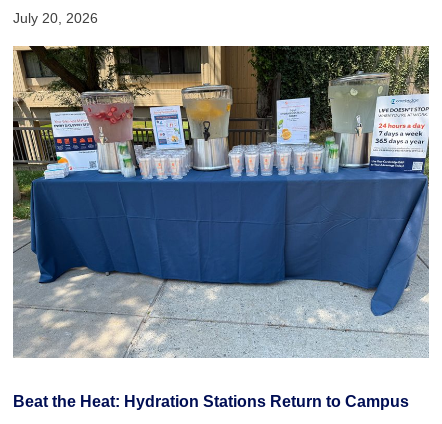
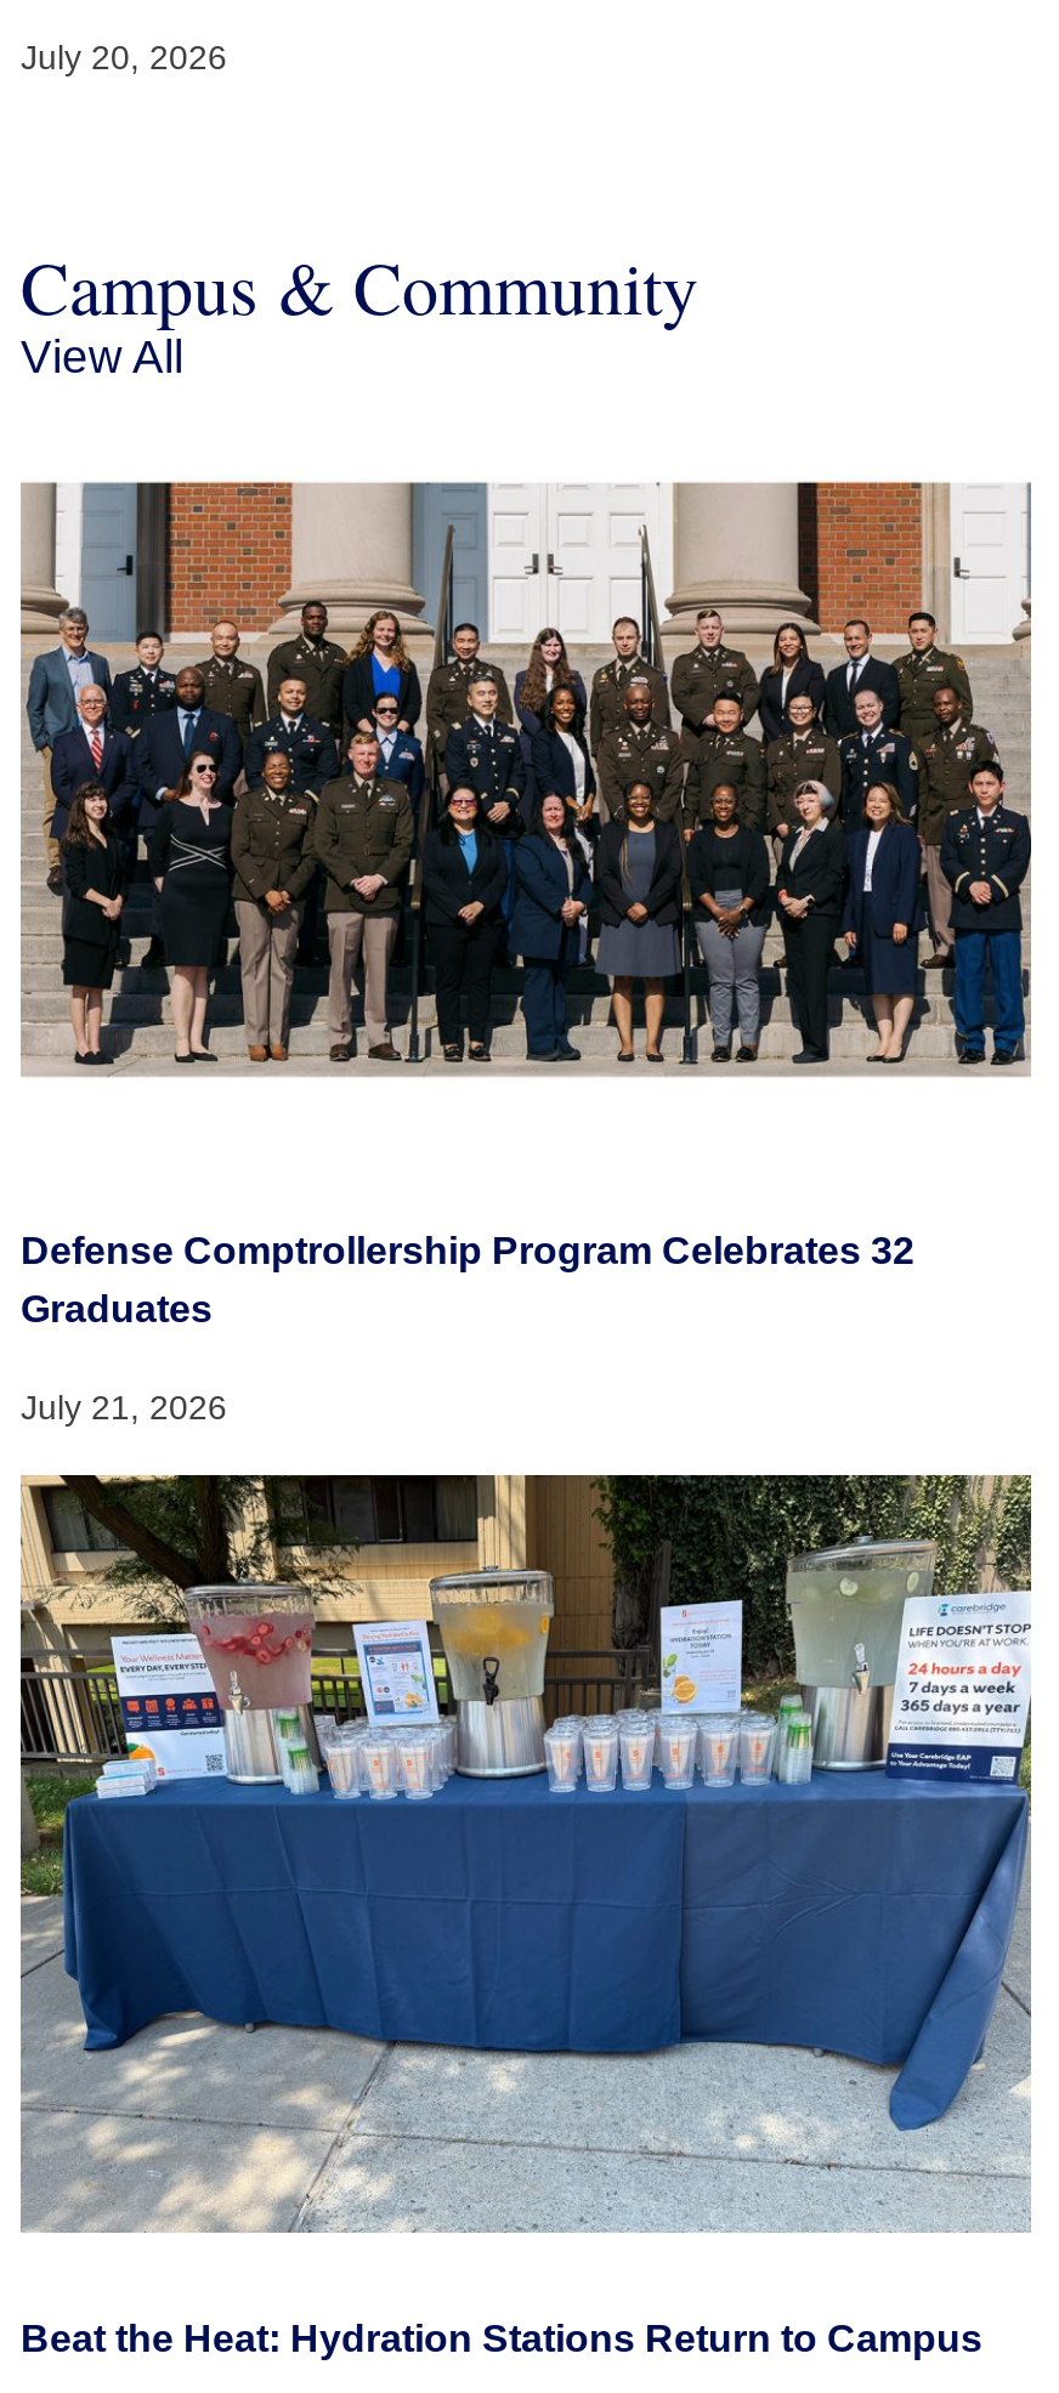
+ [image]

+ Campus & Community
+ View All

+ Defense Comptrollership Program Celebrates 32
+ Graduates
+ July 21, 2026
